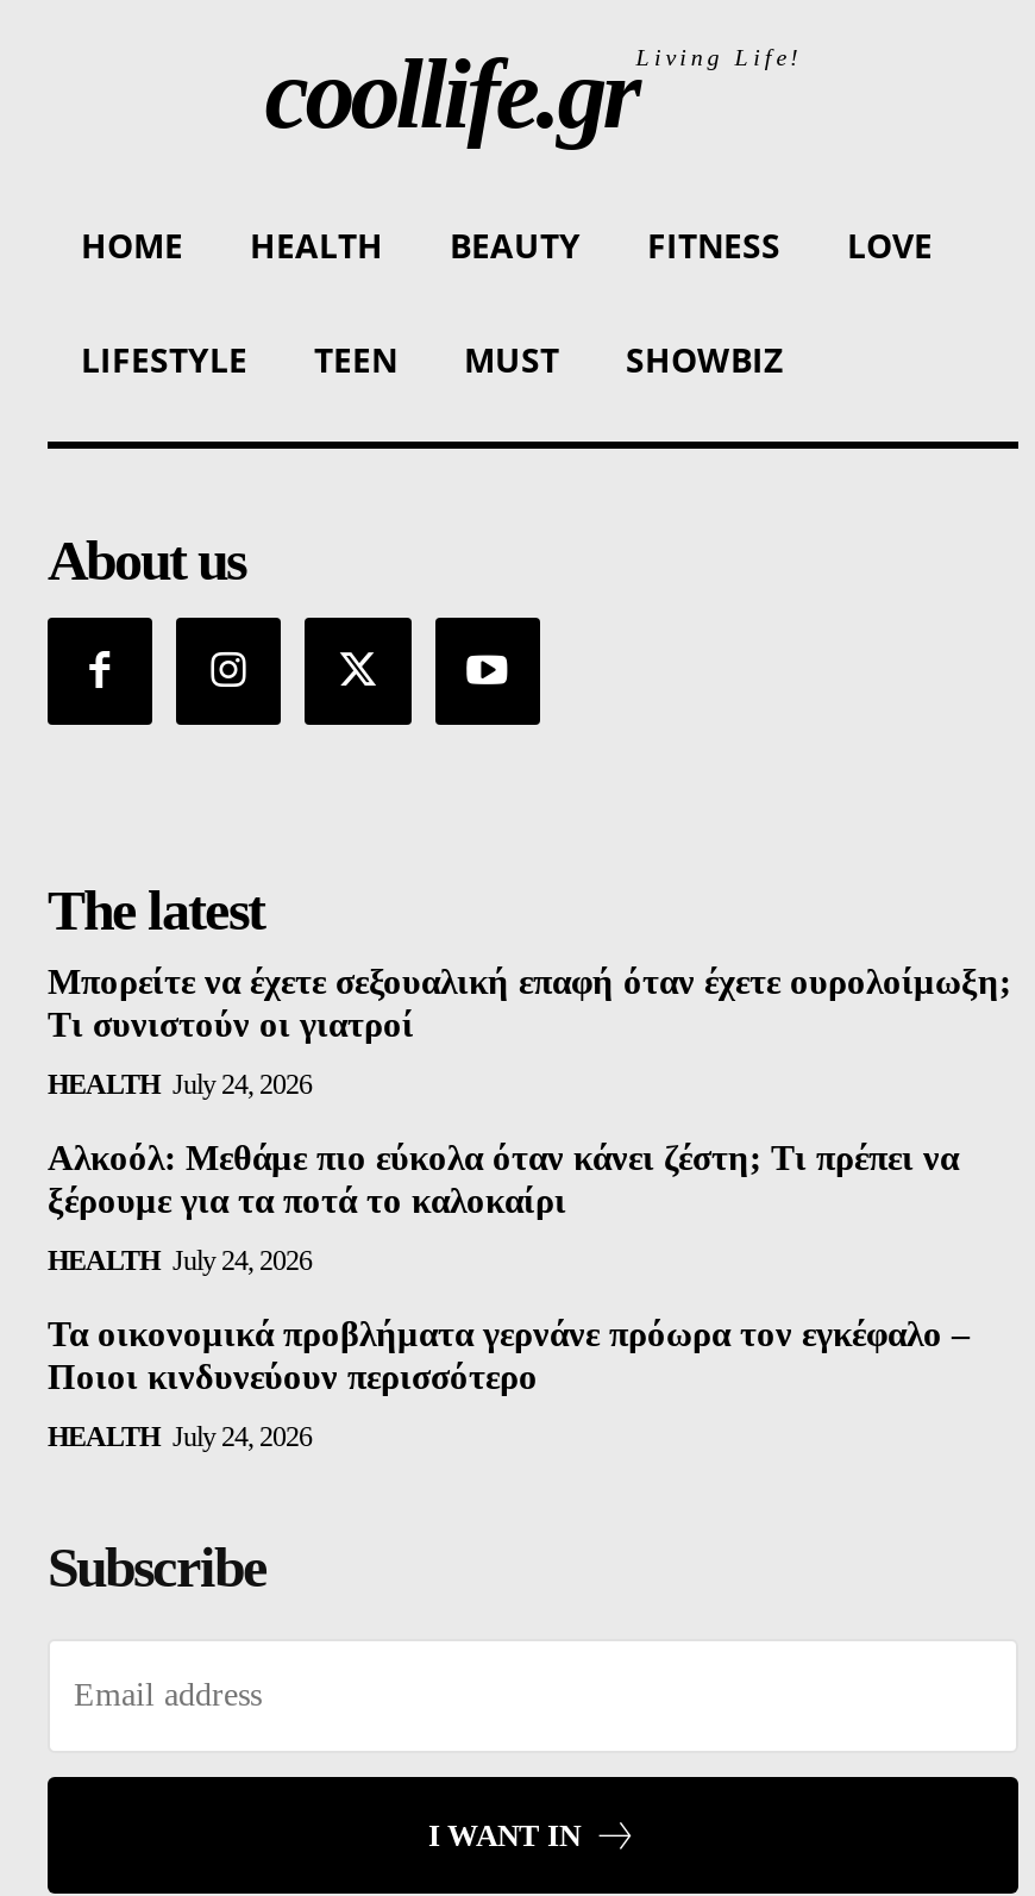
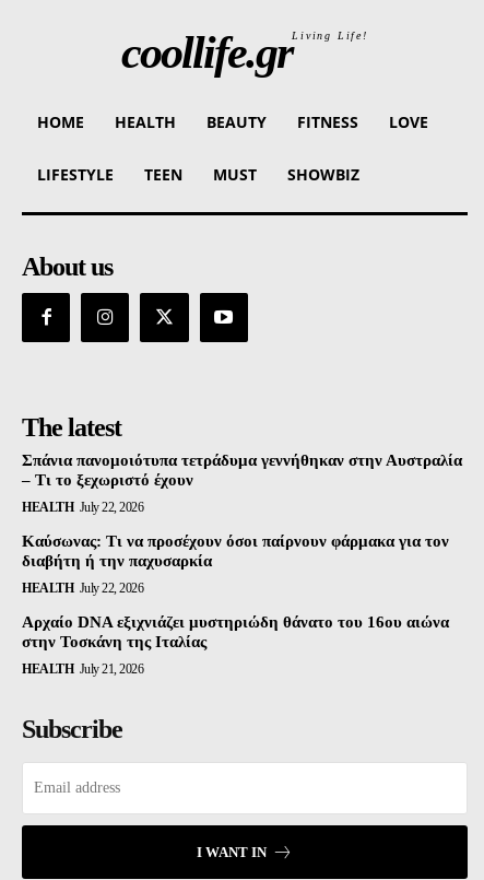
- Μπορείτε να έχετε σεξουαλική επαφή όταν έχετε ουρολοίμωξη;
- Τι συνιστούν οι γιατροί
+ Σπάνια πανομοιότυπα τετράδυμα γεννήθηκαν στην Αυστραλία
+ – Τι το ξεχωριστό έχουν

- HEALTH July 24, 2026
+ HEALTH July 22, 2026

- Αλκοόλ: Μεθάμε πιο εύκολα όταν κάνει ζέστη; Τι πρέπει να
- ξέρουμε για τα ποτά το καλοκαίρι
+ Καύσωνας: Τι να προσέχουν όσοι παίρνουν φάρμακα για τον
+ διαβήτη ή την παχυσαρκία

- HEALTH July 24, 2026
+ HEALTH July 22, 2026

- Τα οικονομικά προβλήματα γερνάνε πρόωρα τον εγκέφαλο –
- Ποιοι κινδυνεύουν περισσότερο
+ Αρχαίο DNA εξιχνιάζει μυστηριώδη θάνατο του 16ου αιώνα
+ στην Τοσκάνη της Ιταλίας

- HEALTH July 24, 2026
+ HEALTH July 21, 2026
